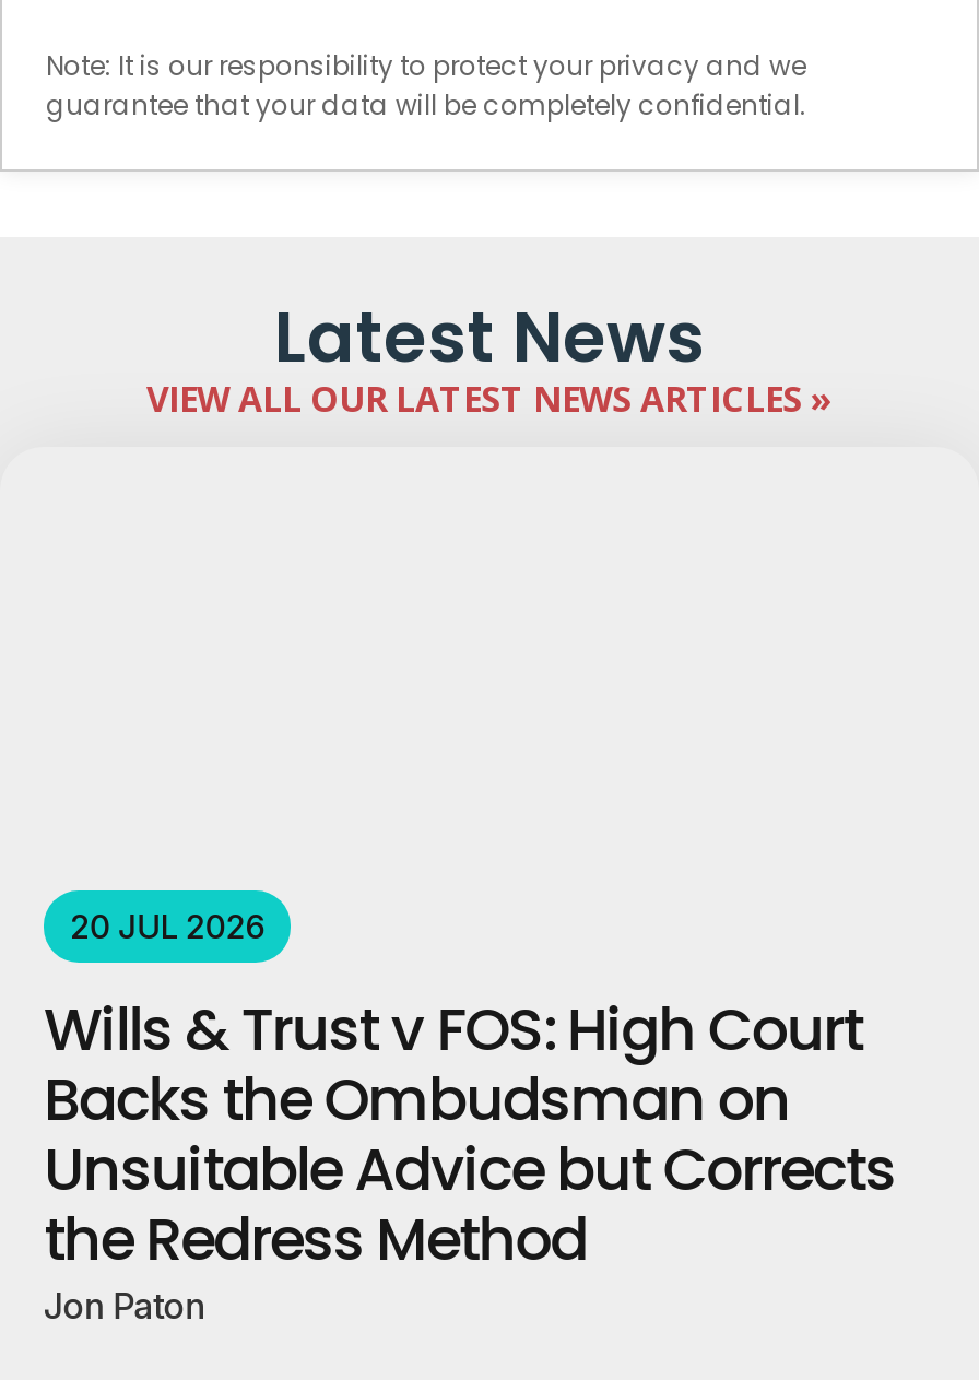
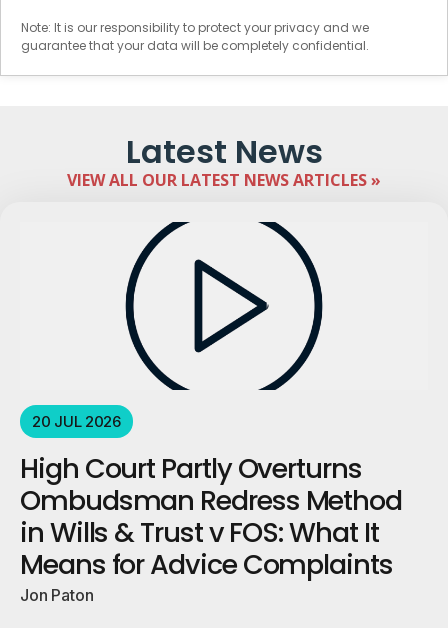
+ [image]

- Wills & Trust v FOS: High Court
- Backs the Ombudsman on
- Unsuitable Advice but Corrects
- the Redress Method
+ High Court Partly Overturns
+ Ombudsman Redress Method
+ in Wills & Trust v FOS: What It
+ Means for Advice Complaints
